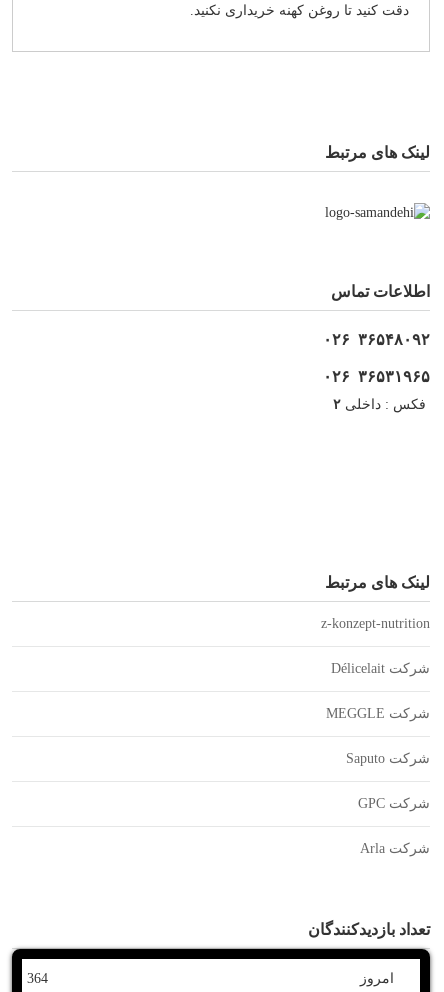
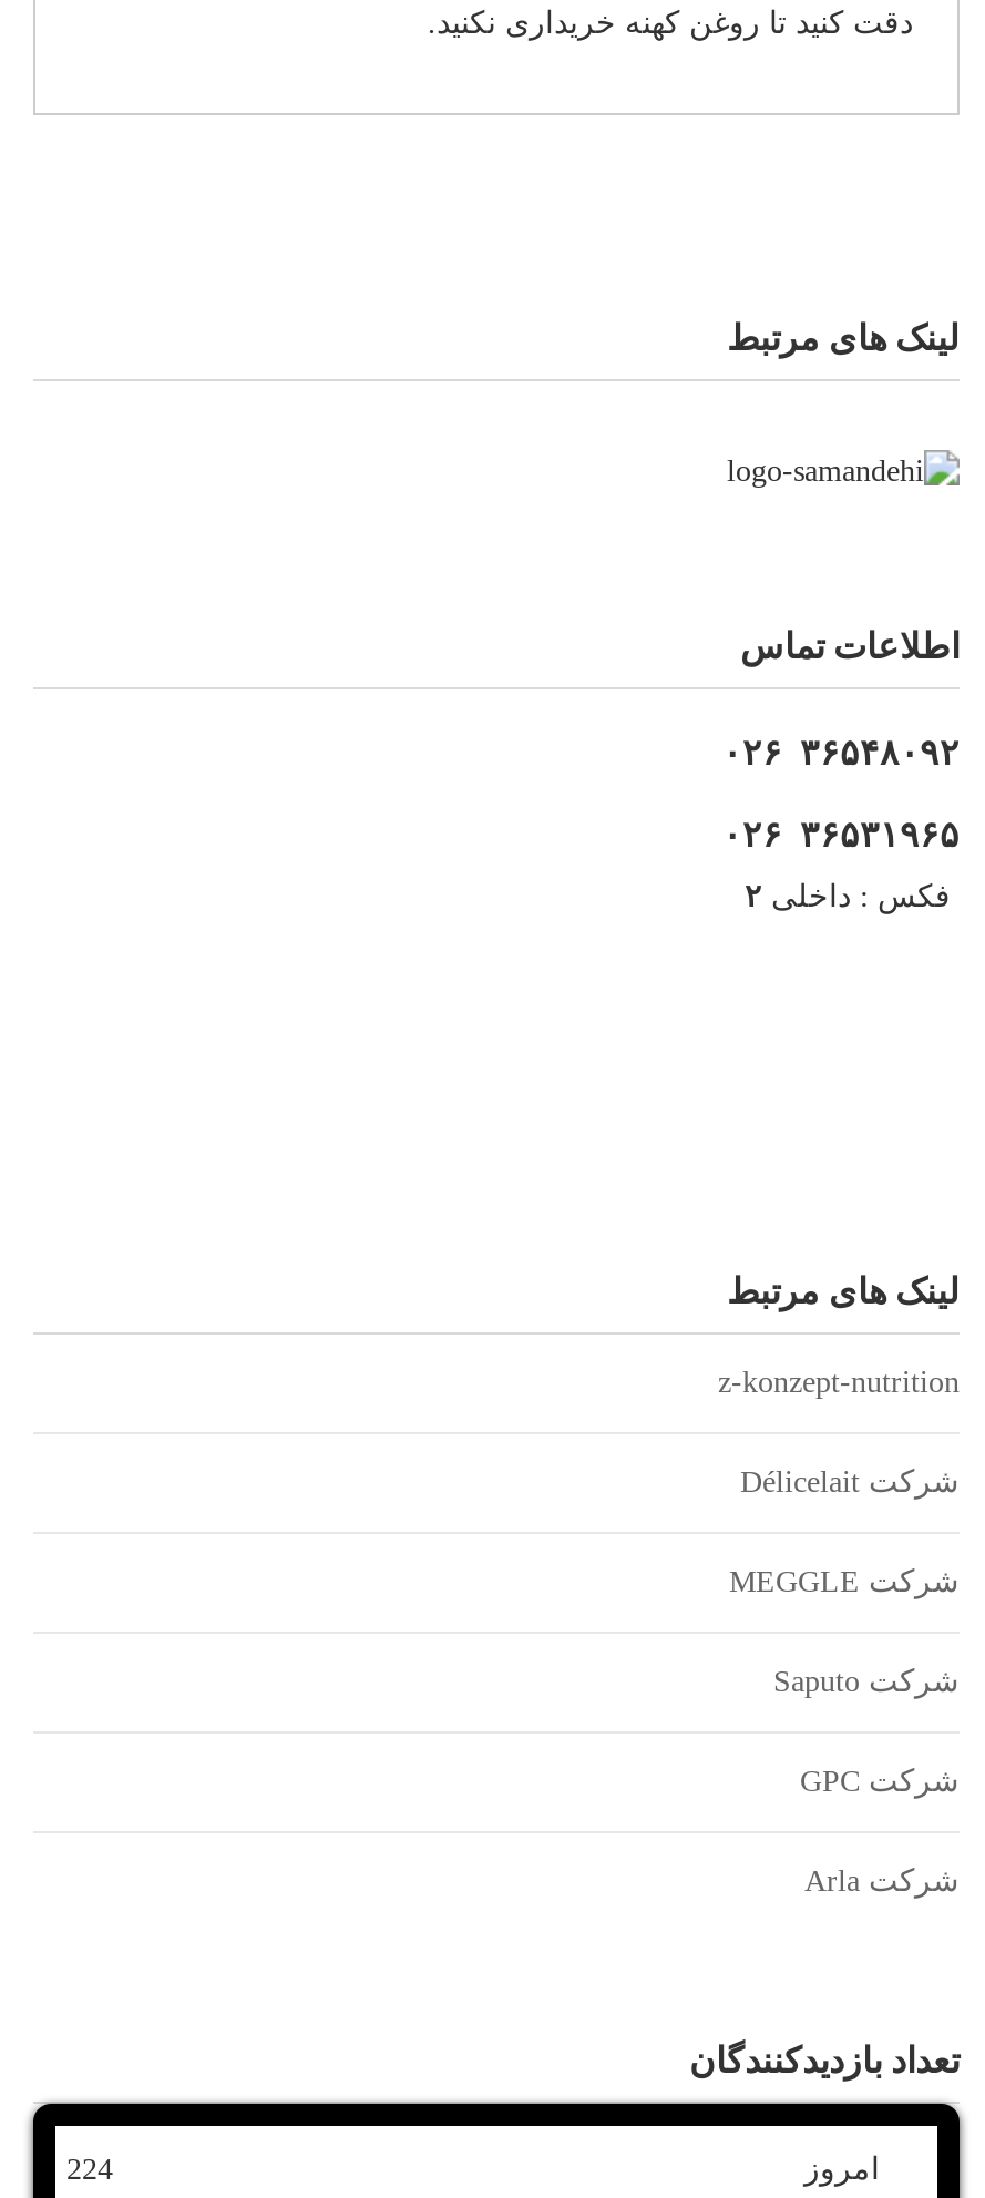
- 364
+ 224
